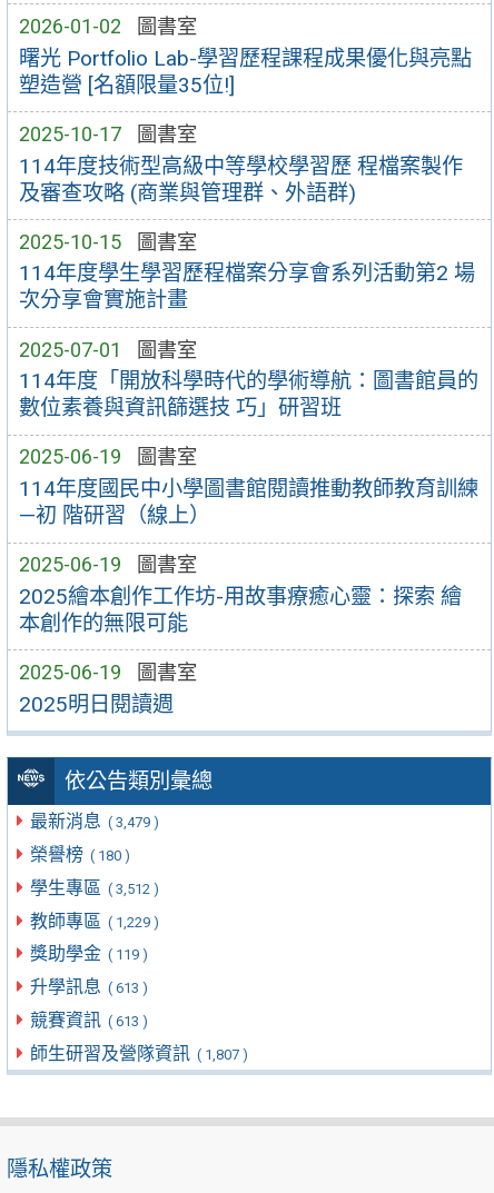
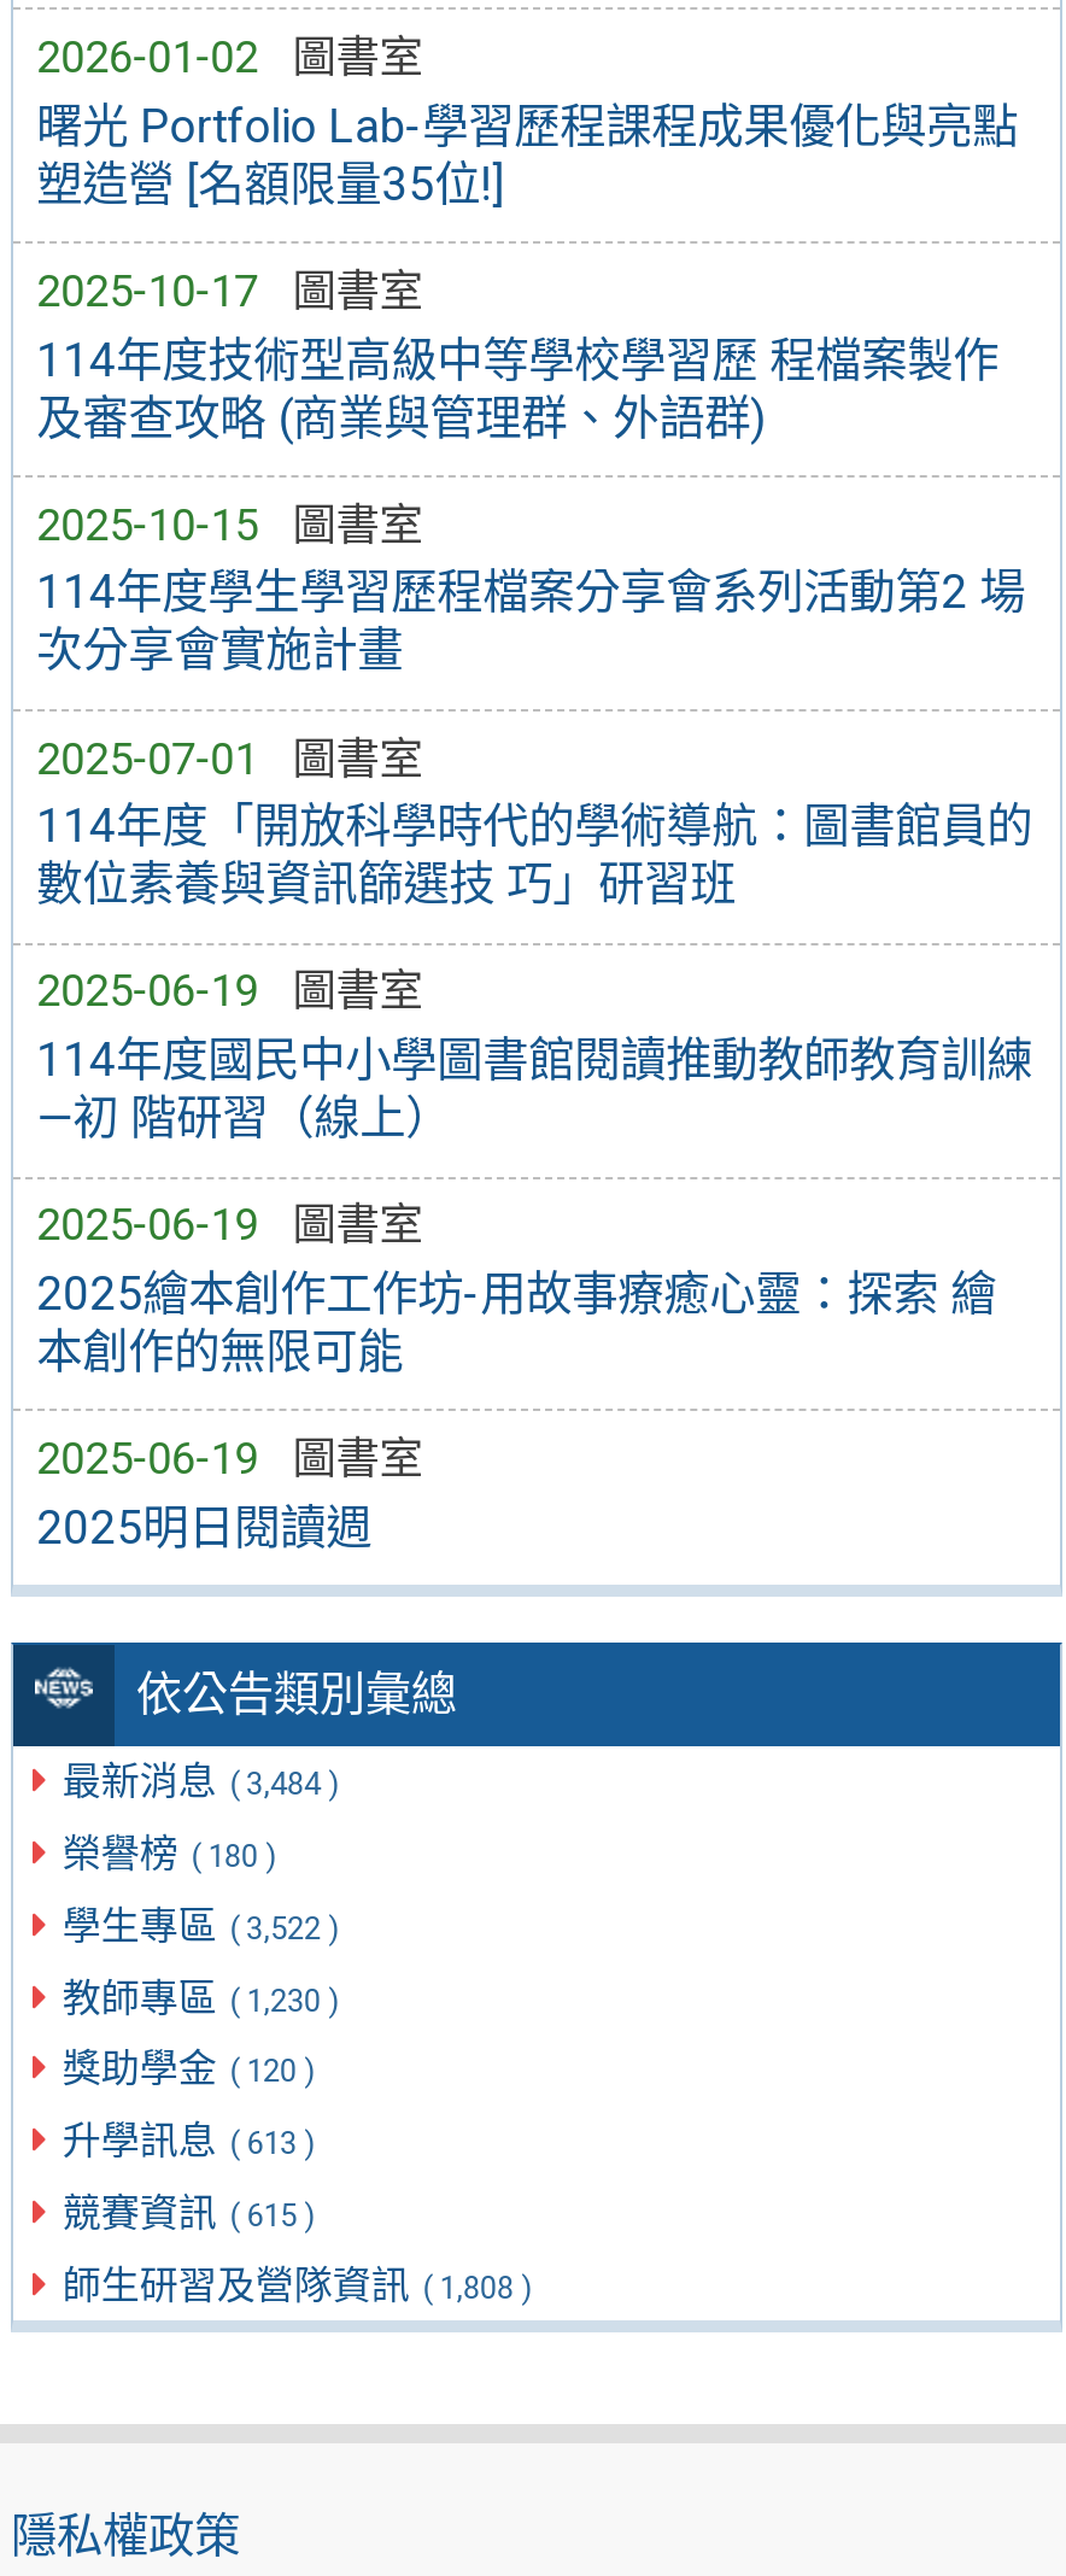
- 最新消息 ( 3,479 )
+ 最新消息 ( 3,484 )

- 學生專區 ( 3,512 )
+ 學生專區 ( 3,522 )

- 教師專區 ( 1,229 )
+ 教師專區 ( 1,230 )

- 獎助學金 ( 119 )
+ 獎助學金 ( 120 )

- 競賽資訊 ( 613 )
+ 競賽資訊 ( 615 )

- 師生研習及營隊資訊 ( 1,807 )
+ 師生研習及營隊資訊 ( 1,808 )
